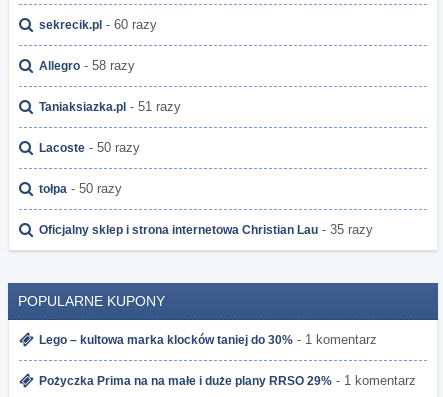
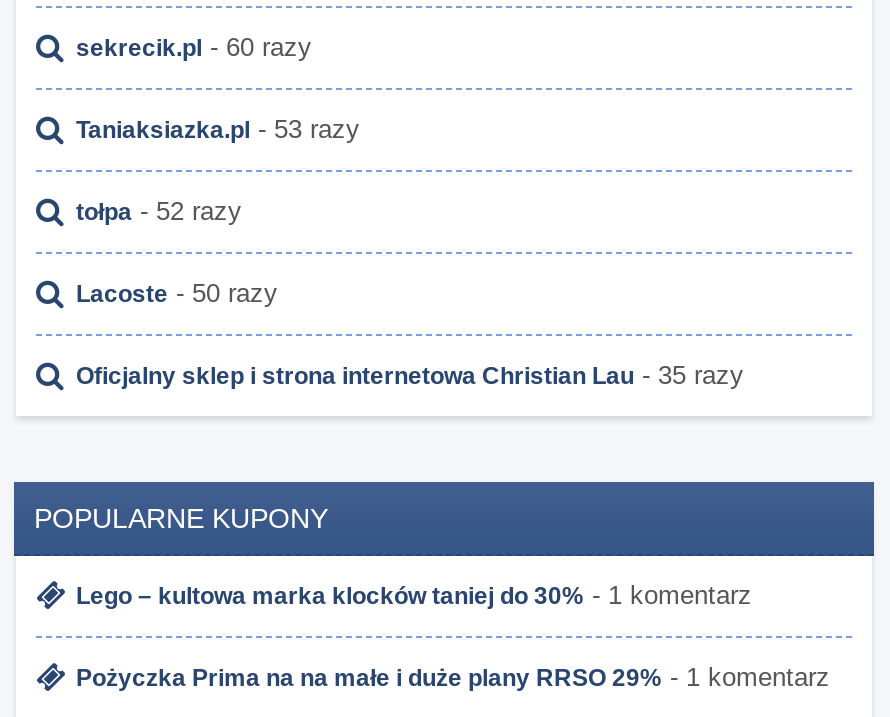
- Allegro - 58 razy
+ Taniaksiazka.pl - 53 razy

- Taniaksiazka.pl - 51 razy
+ tołpa - 52 razy

- tołpa - 50 razy
